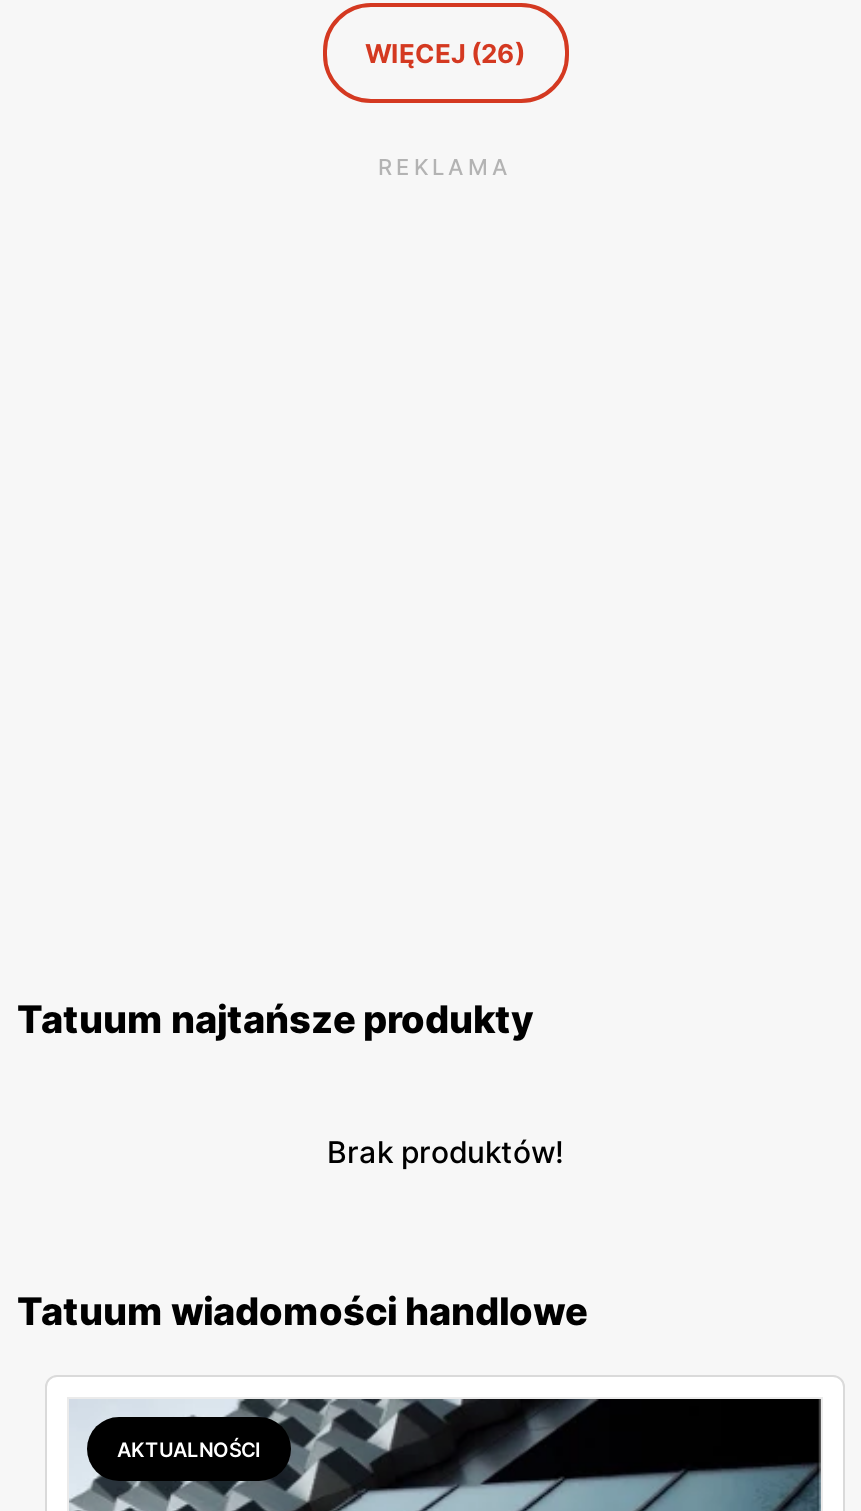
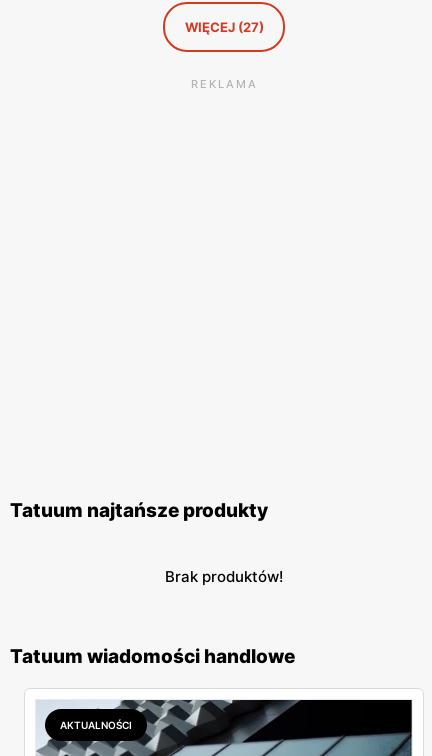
- WIĘCEJ (26)
+ WIĘCEJ (27)
